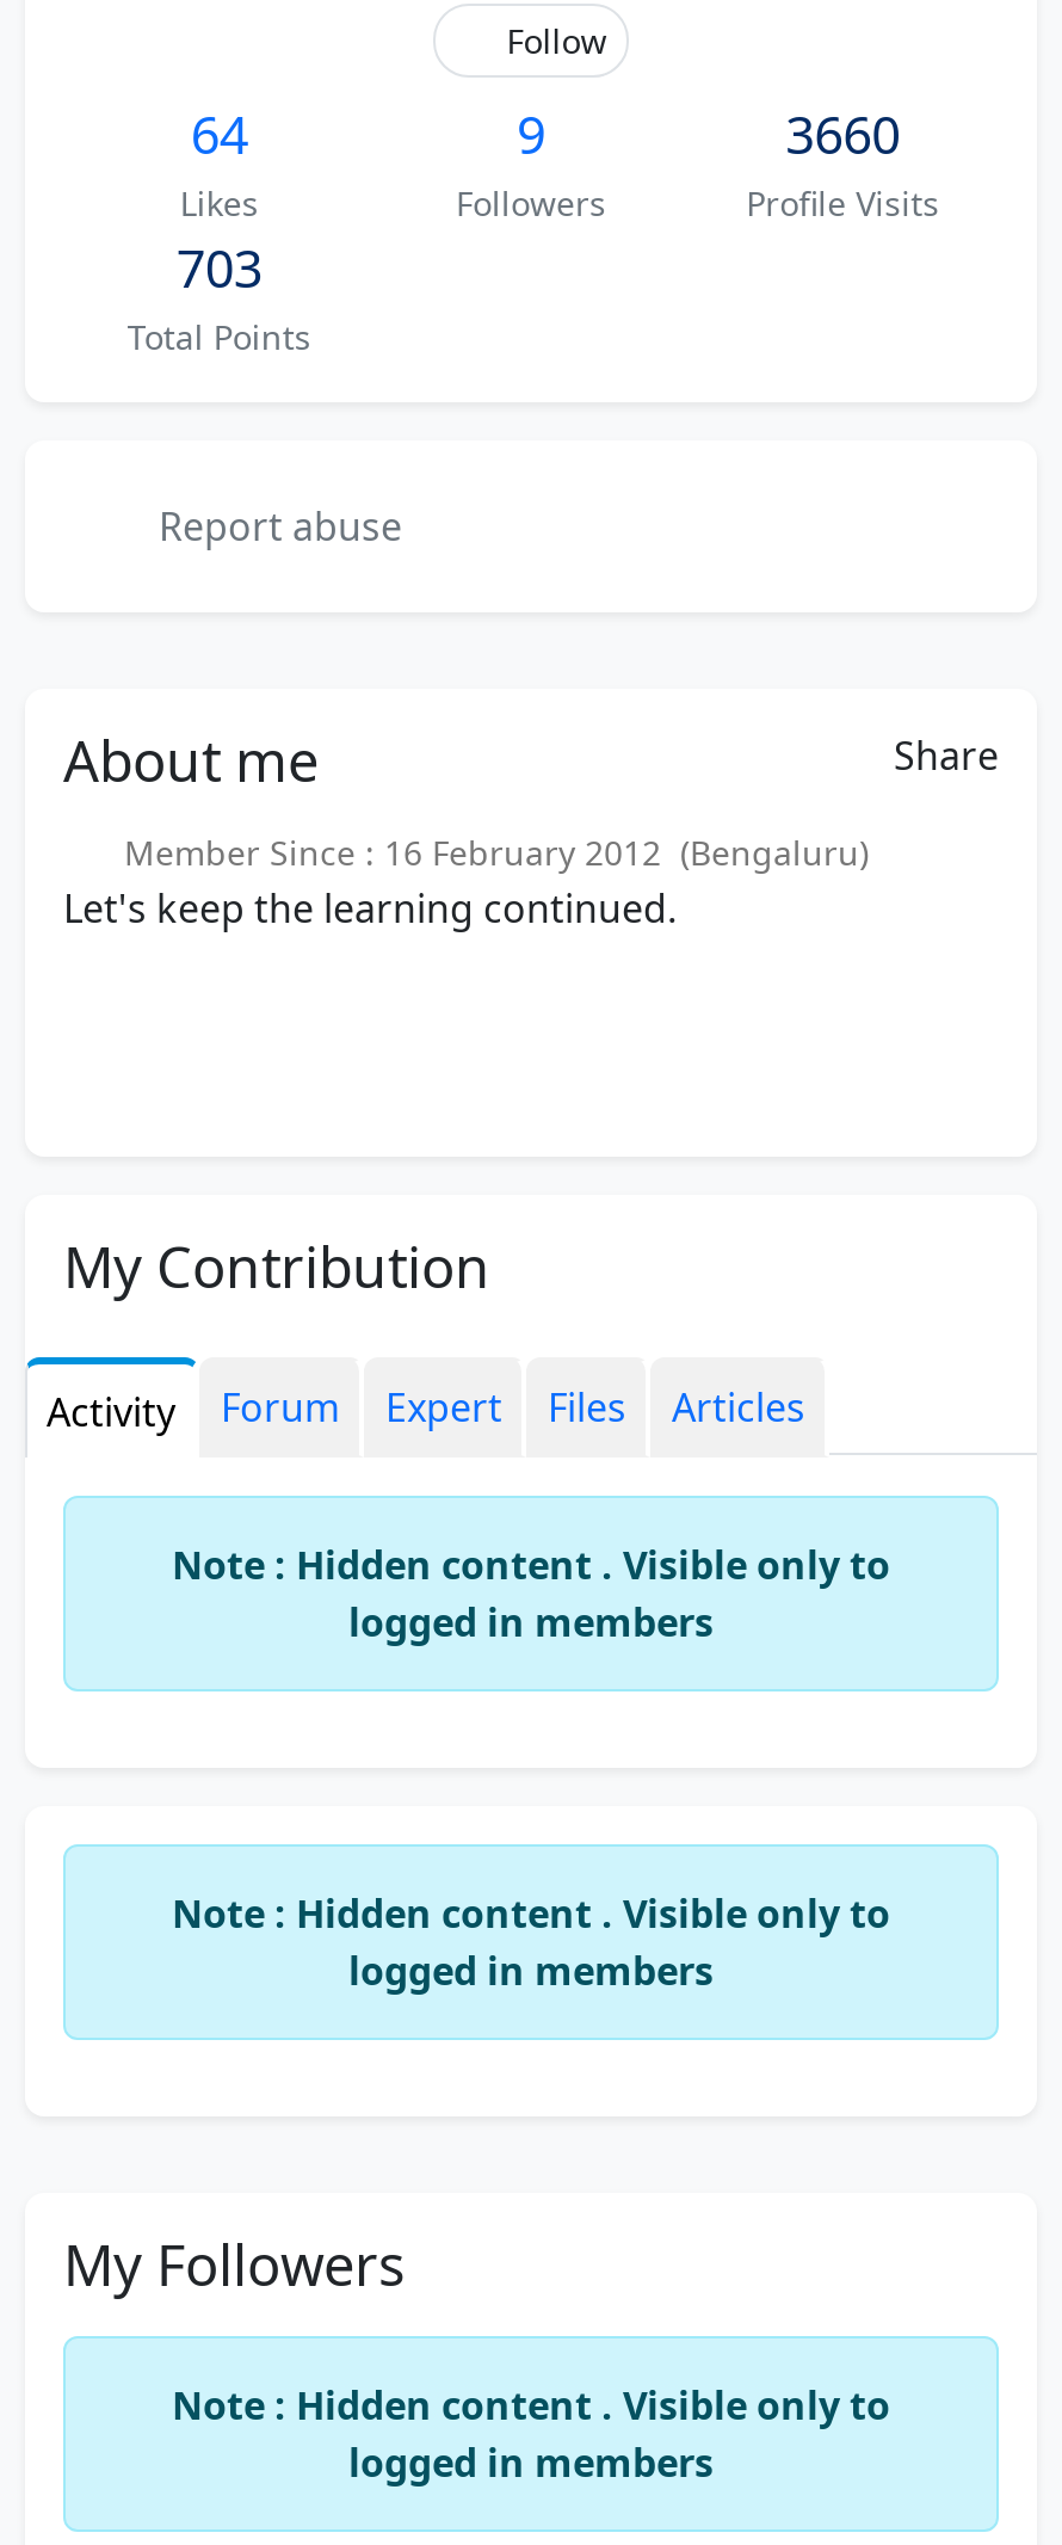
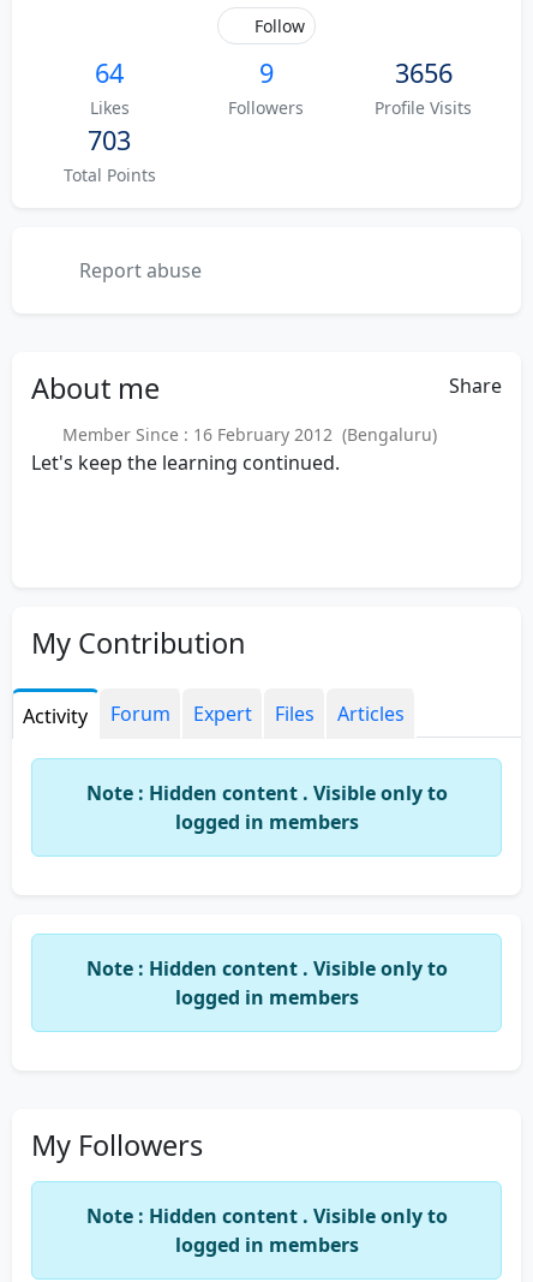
- 3660
+ 3656
